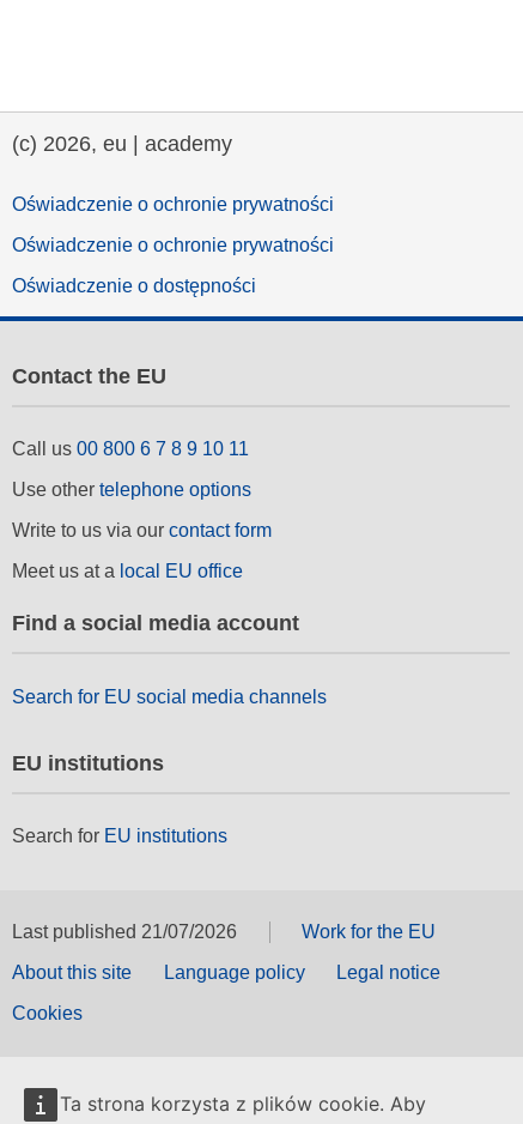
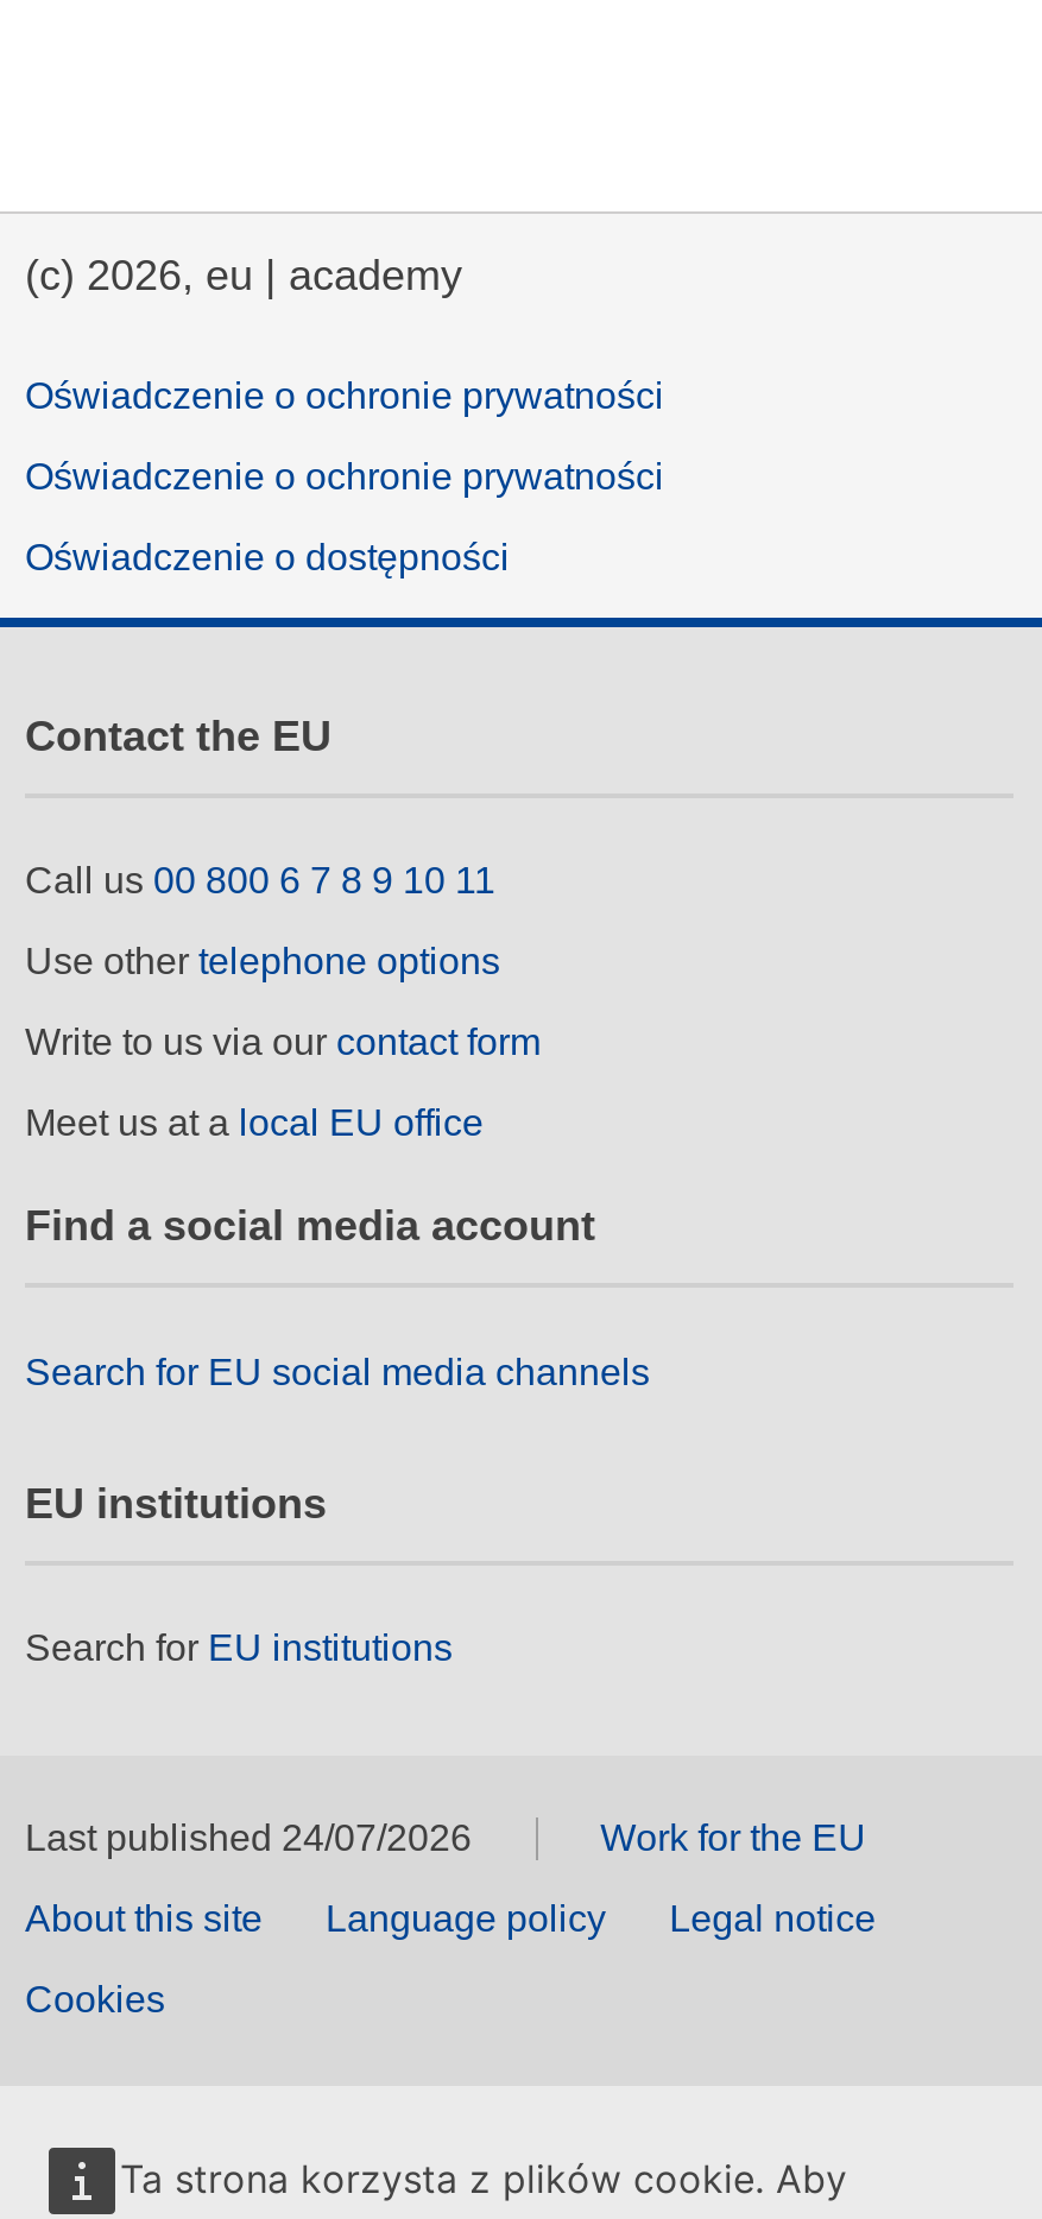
- Last published 21/07/2026
+ Last published 24/07/2026
